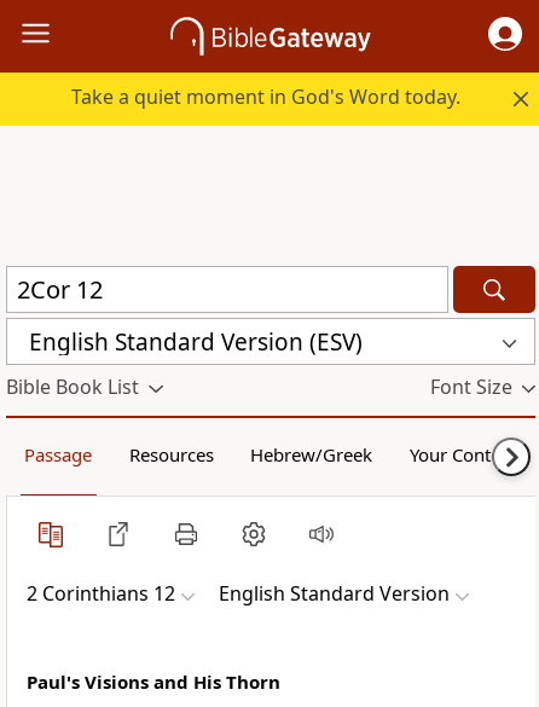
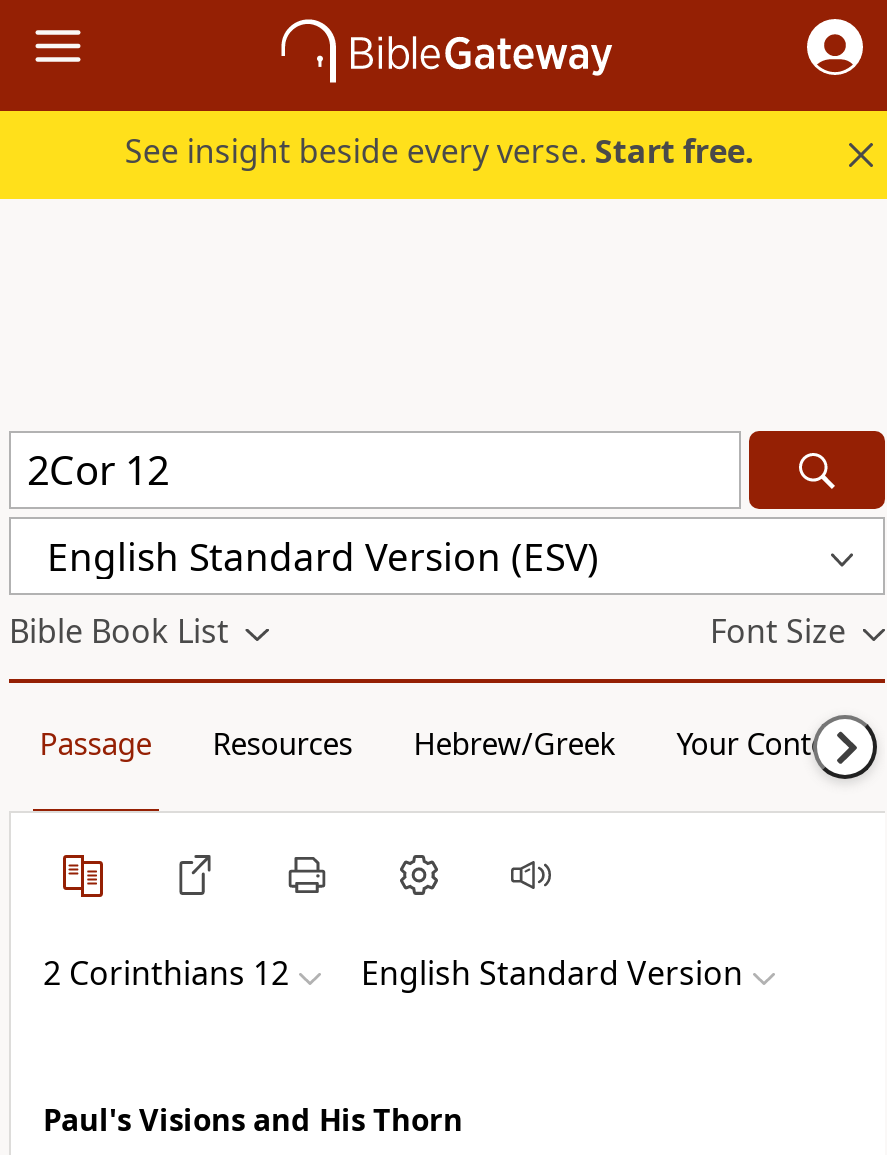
- Take a quiet moment in God's Word today.
+ See insight beside every verse. Start free.
